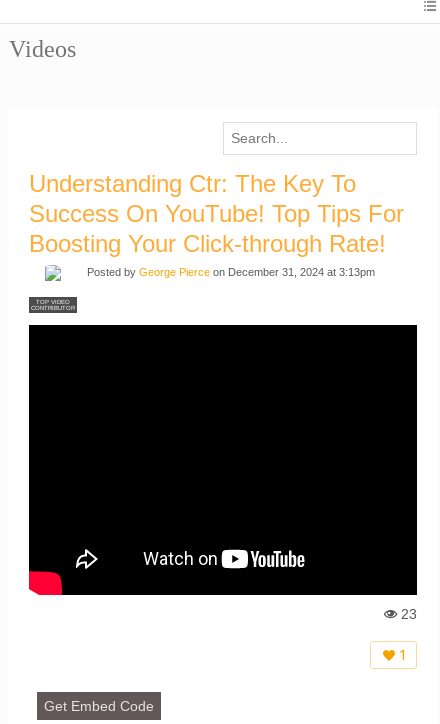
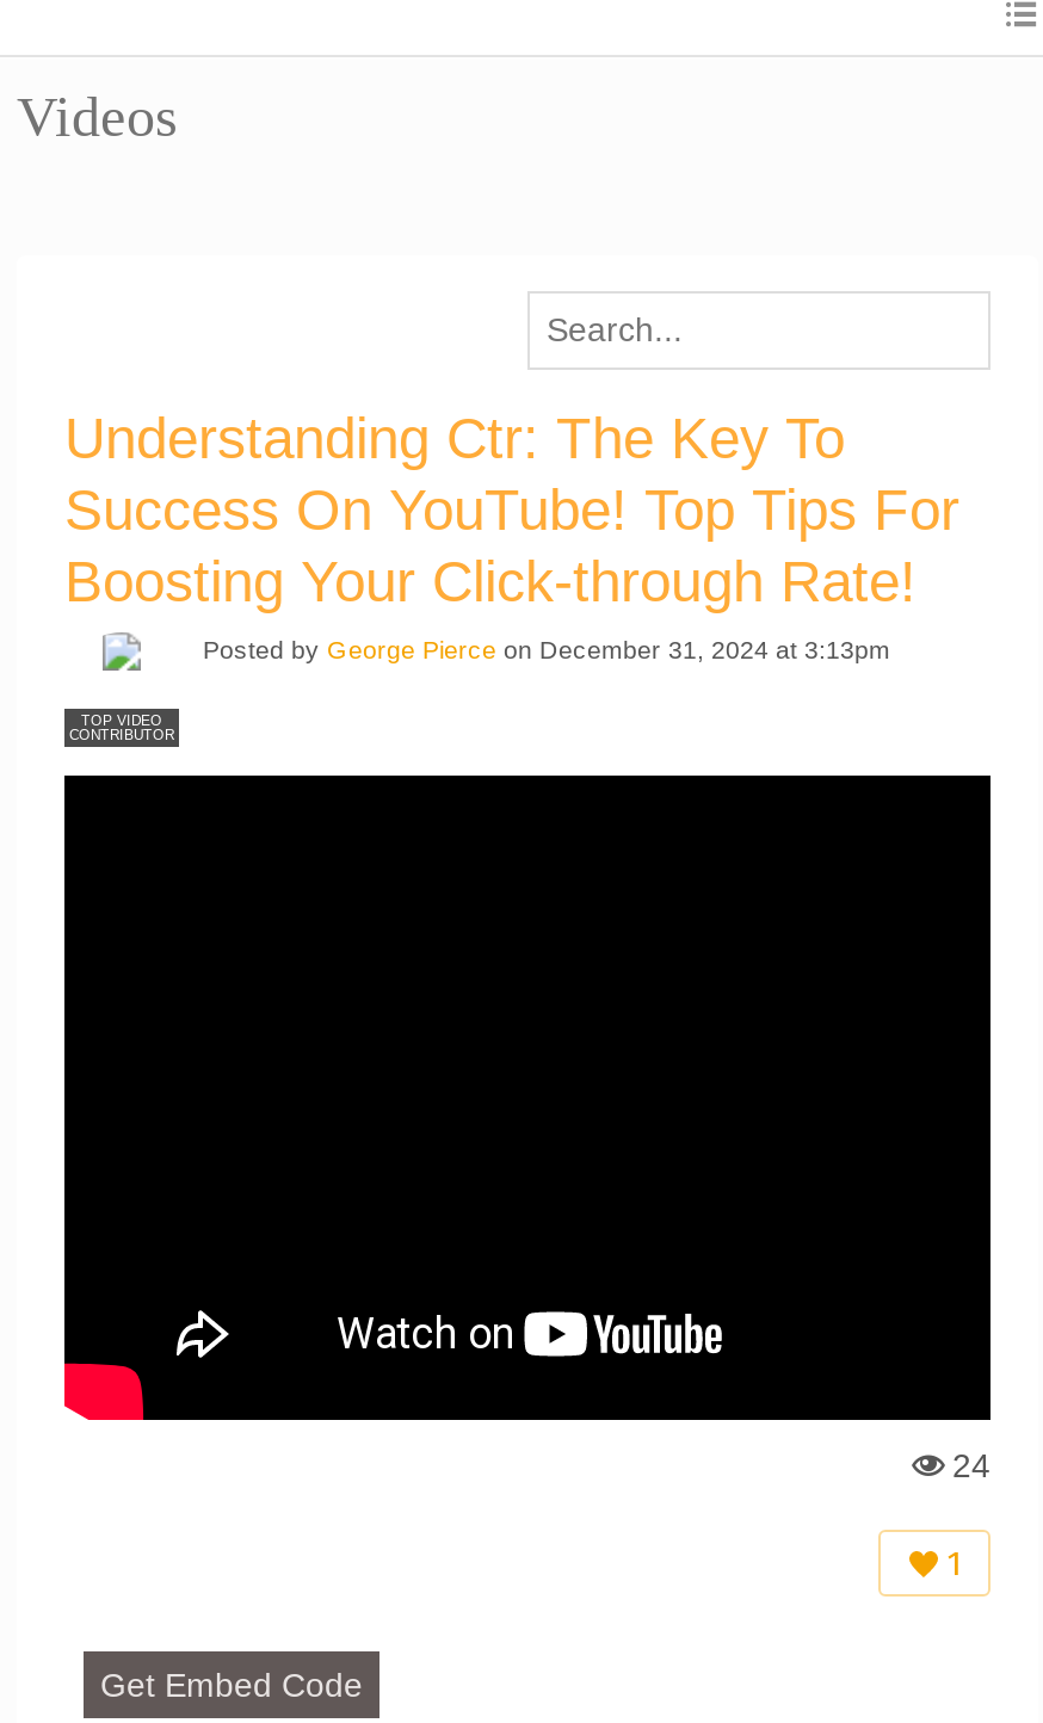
- 23
+ 24
